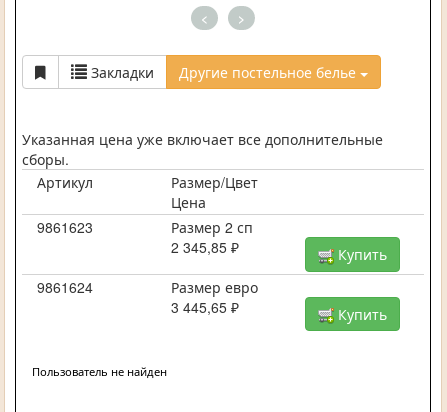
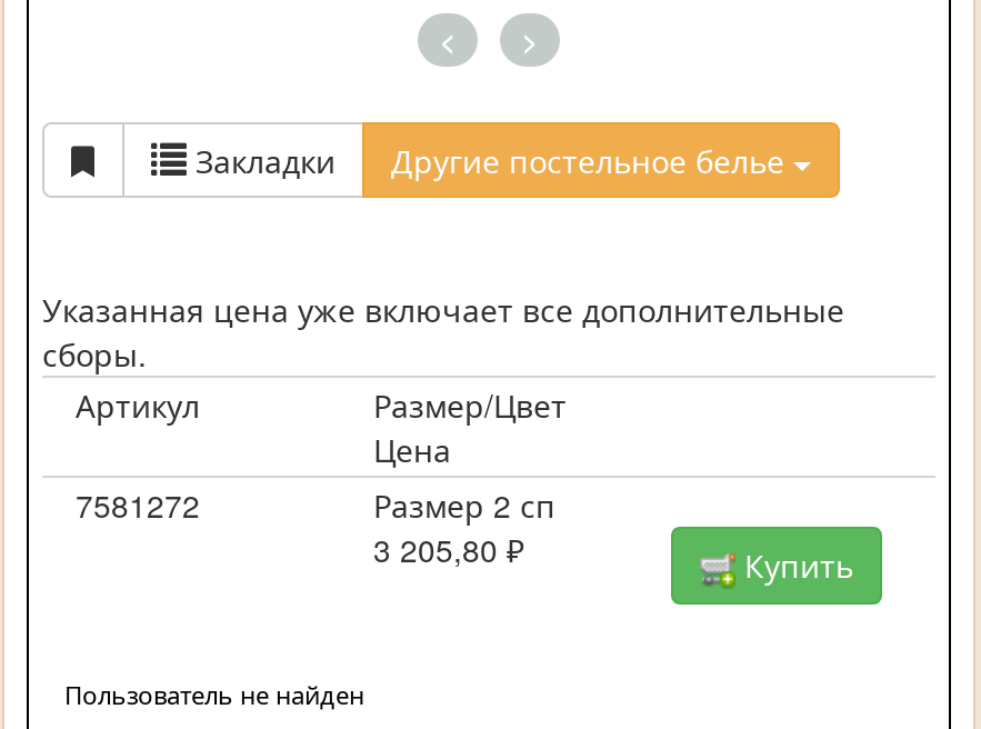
- 9861623
+ 7581272

- 2 345,85 ₽
- Купить
- 9861624
- Размер евро
- 3 445,65 ₽
+ 3 205,80 ₽
